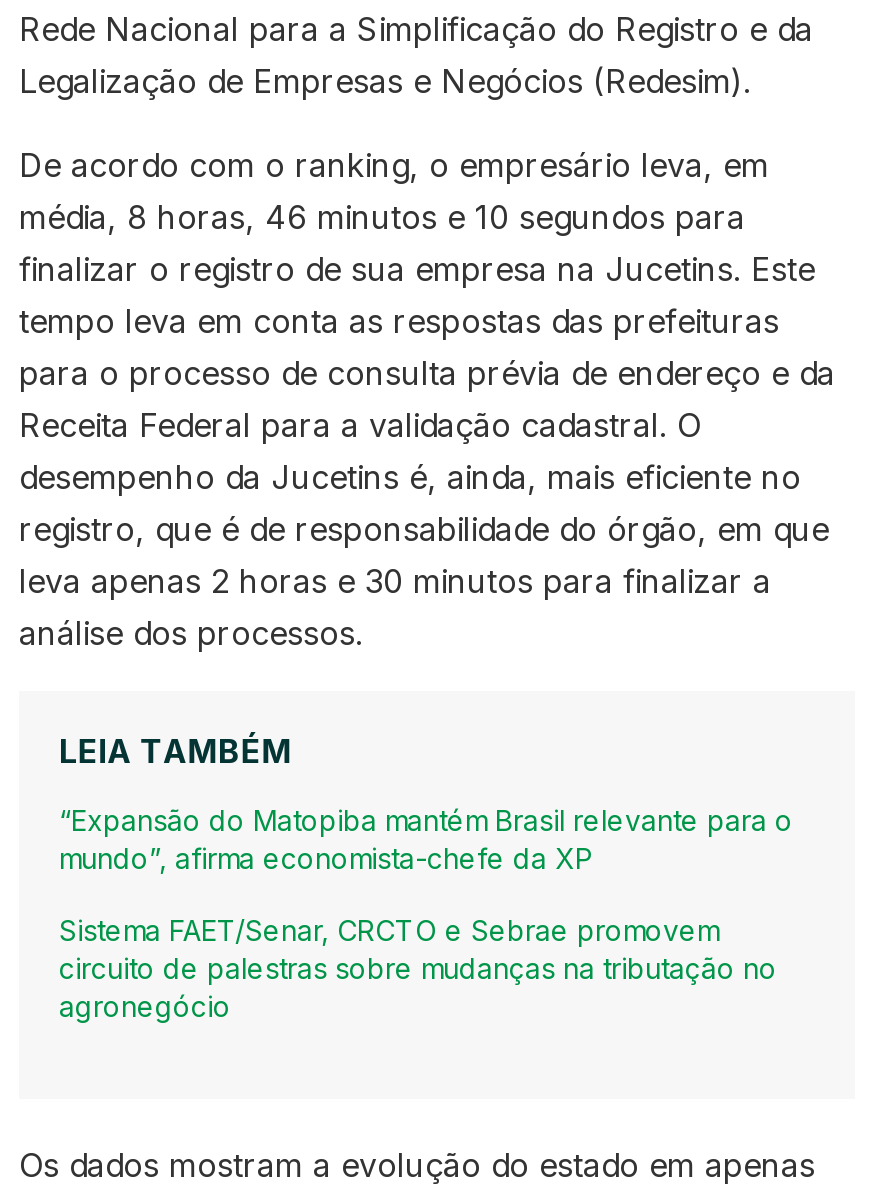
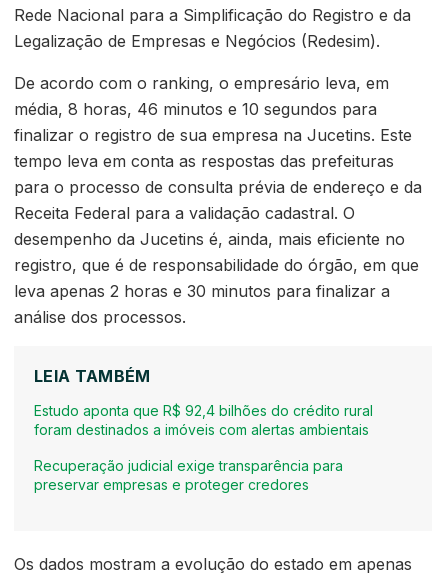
- “Expansão do Matopiba mantém Brasil relevante para o
- mundo”, afirma economista-chefe da XP
+ Estudo aponta que R$ 92,4 bilhões do crédito rural
+ foram destinados a imóveis com alertas ambientais

- Sistema FAET/Senar, CRCTO e Sebrae promovem
- circuito de palestras sobre mudanças na tributação no
- agronegócio
+ Recuperação judicial exige transparência para
+ preservar empresas e proteger credores
